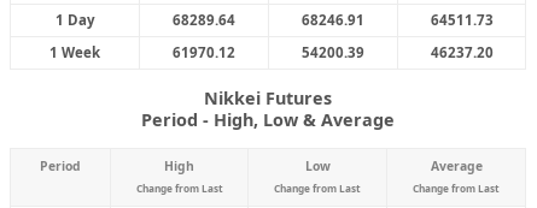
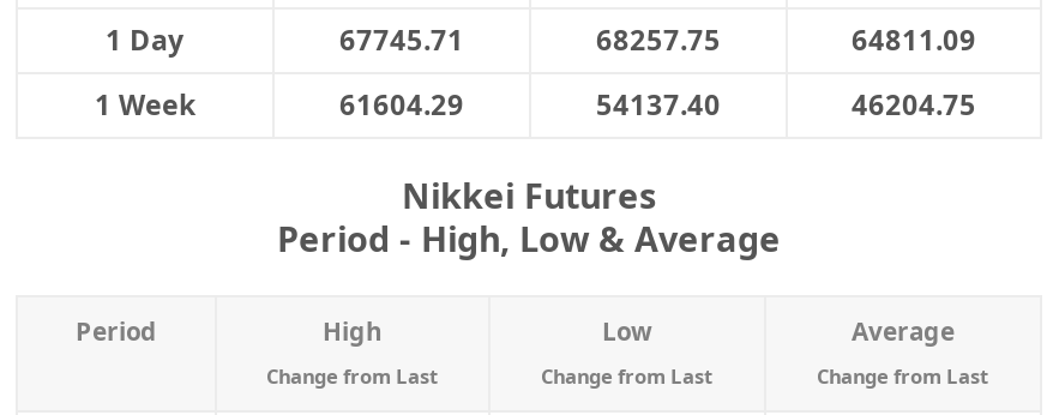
- 68289.64
+ 67745.71

- 68246.91
+ 68257.75

- 64511.73
+ 64811.09

- 61970.12
+ 61604.29

- 54200.39
+ 54137.40

- 46237.20
+ 46204.75
